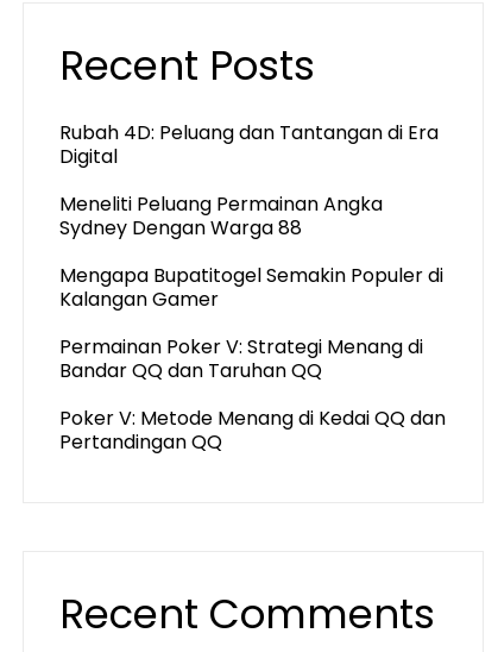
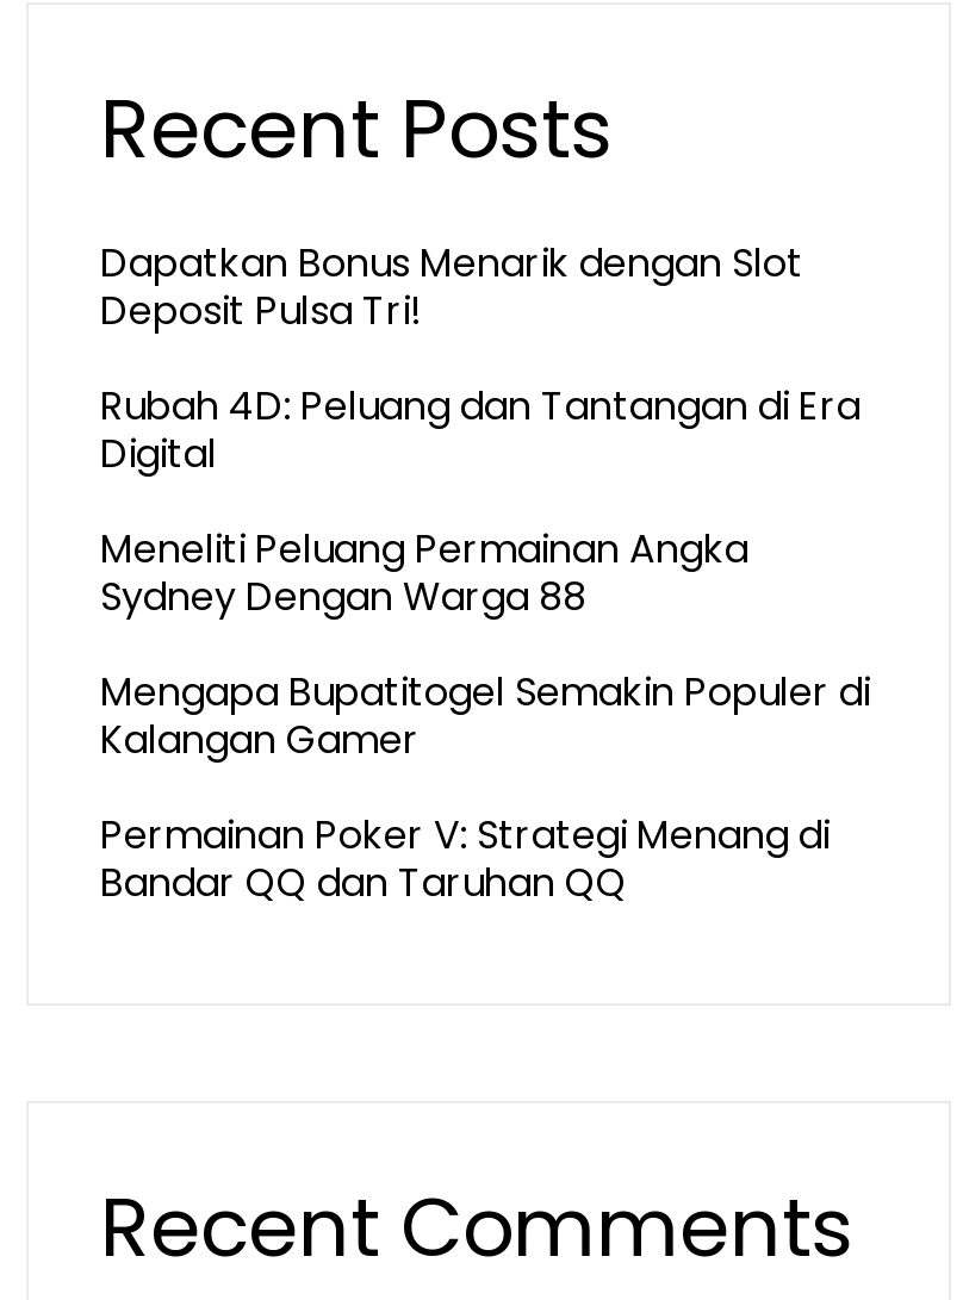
+ Dapatkan Bonus Menarik dengan Slot
+ Deposit Pulsa Tri!

moved down: Rubah 4D: Peluang dan Tantangan di Era | Digital | Meneliti Peluang Permainan Angka | Sydney Dengan Warga 88 | Mengapa Bupatitogel Semakin Populer di | Kalangan Gamer | Permainan Poker V: Strategi Menang di | Bandar QQ dan Taruhan QQ

- Poker V: Metode Menang di Kedai QQ dan
- Pertandingan QQ
